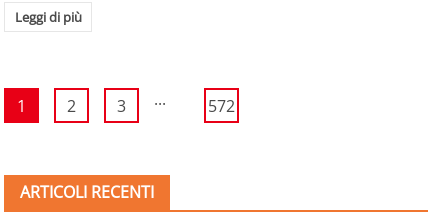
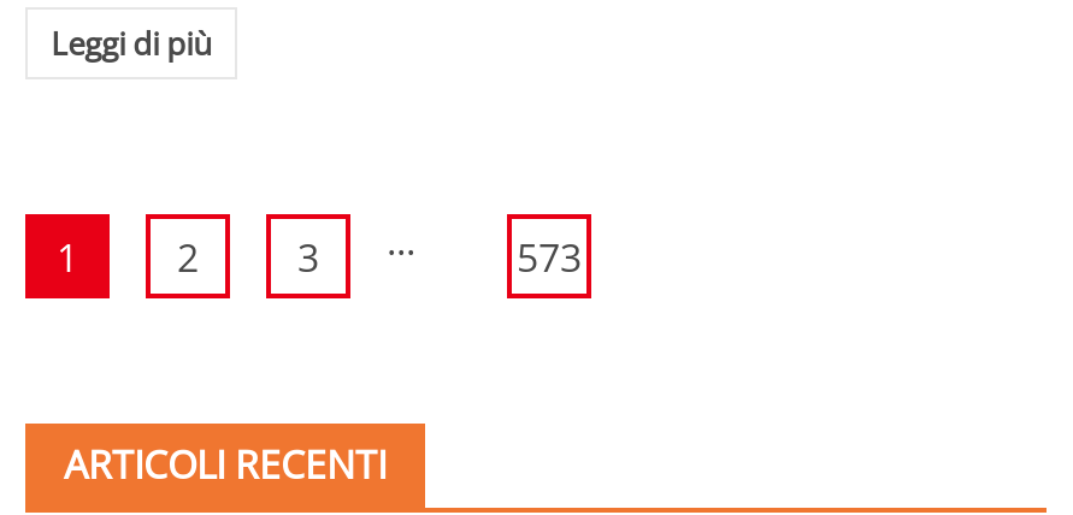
- 572
+ 573
